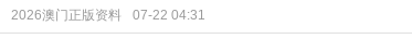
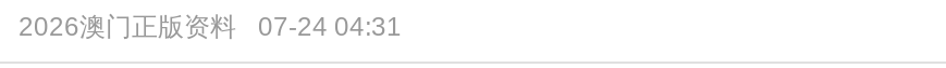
- 2026澳门正版资料 07-22 04:31
+ 2026澳门正版资料 07-24 04:31
